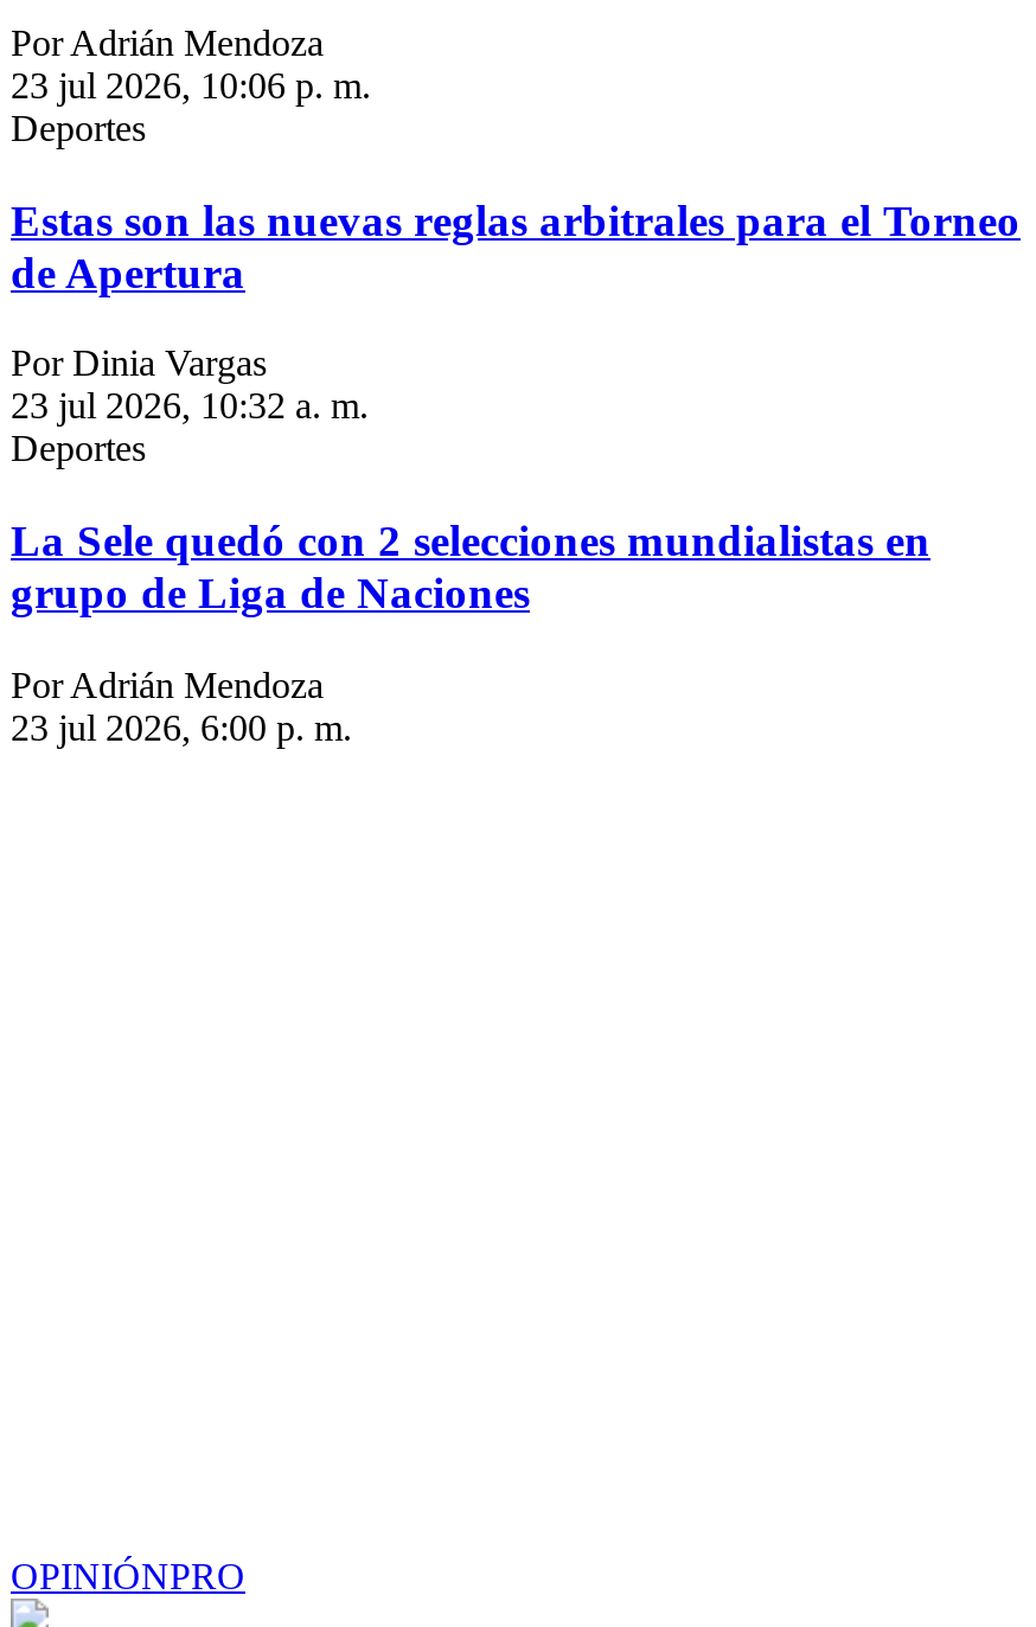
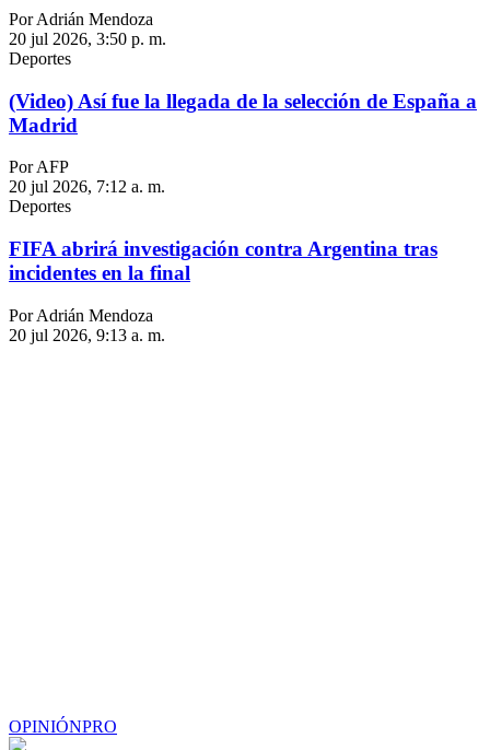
- 23 jul 2026, 10:06 p. m.
+ 20 jul 2026, 3:50 p. m.

- Estas son las nuevas reglas arbitrales para el Torneo
- de Apertura
+ (Video) Así fue la llegada de la selección de España a
+ Madrid

- Por Dinia Vargas
- 23 jul 2026, 10:32 a. m.
+ Por AFP
+ 20 jul 2026, 7:12 a. m.

- La Sele quedó con 2 selecciones mundialistas en
- grupo de Liga de Naciones
+ FIFA abrirá investigación contra Argentina tras
+ incidentes en la final

- 23 jul 2026, 6:00 p. m.
+ 20 jul 2026, 9:13 a. m.
